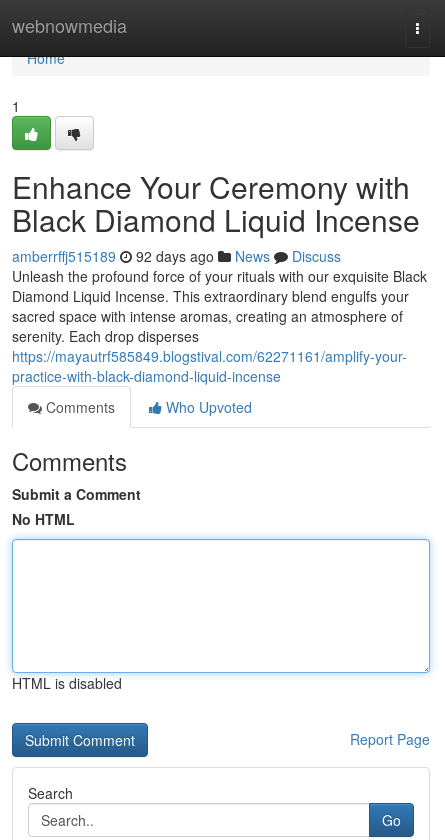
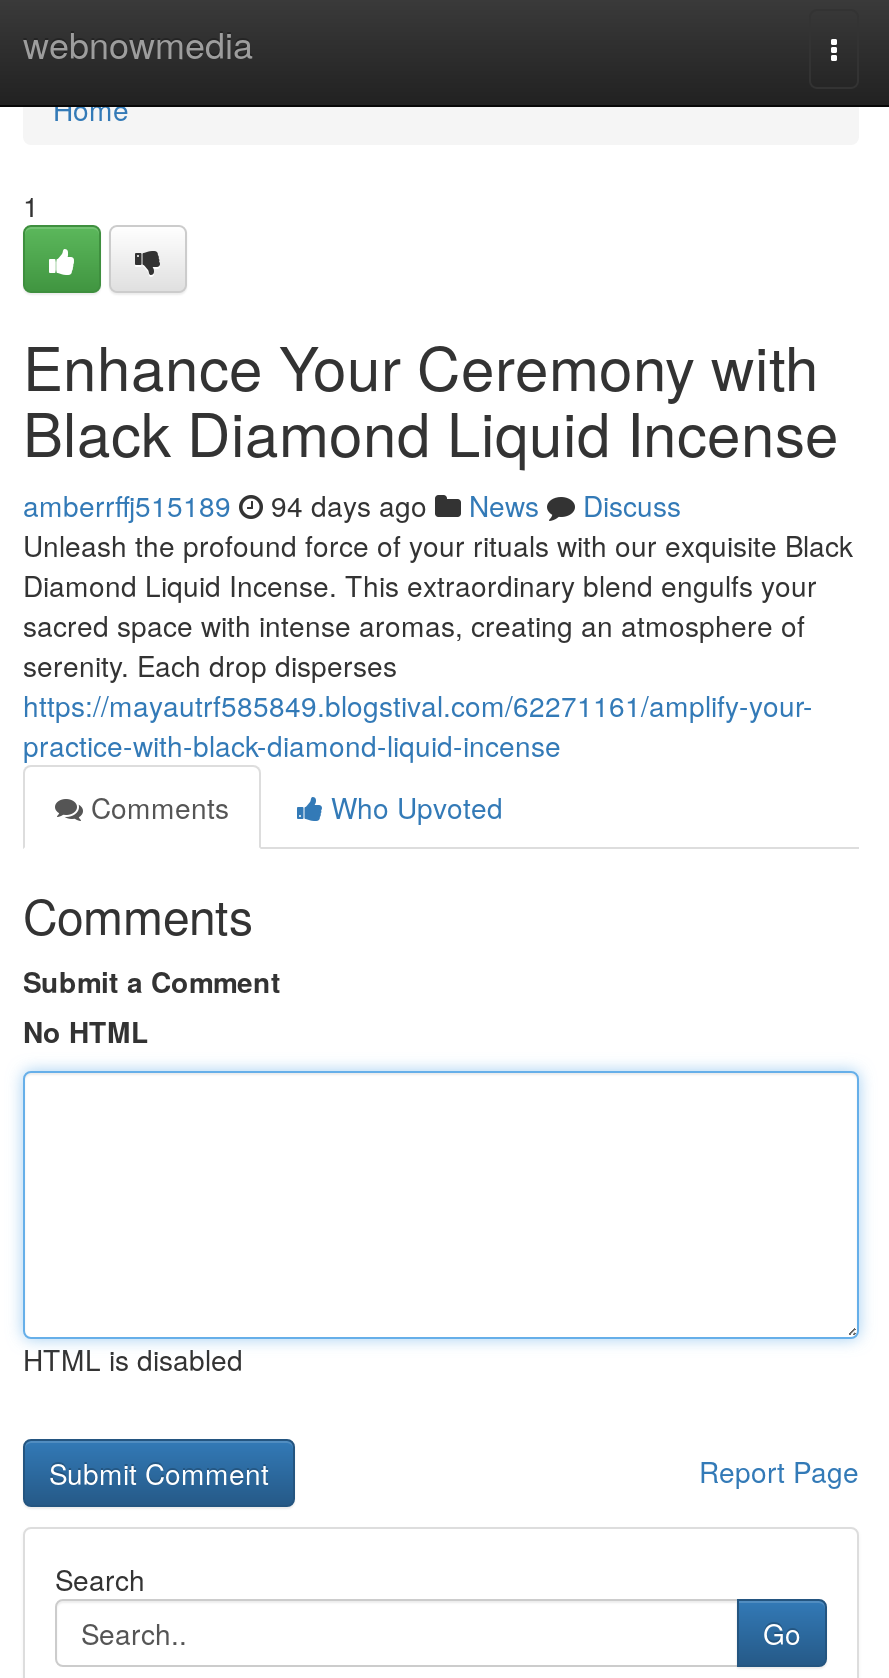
- amberrffj515189 92 days ago News Discuss
+ amberrffj515189 94 days ago News Discuss
